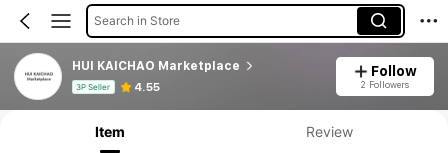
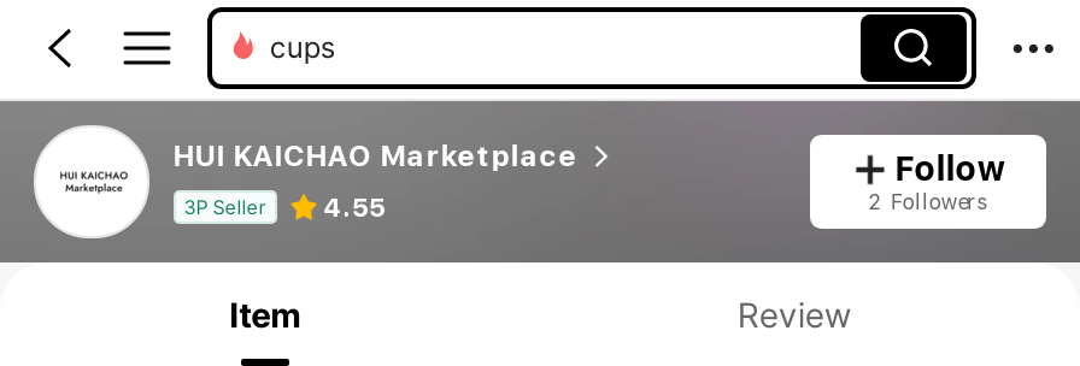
- Search in Store
+ cups
